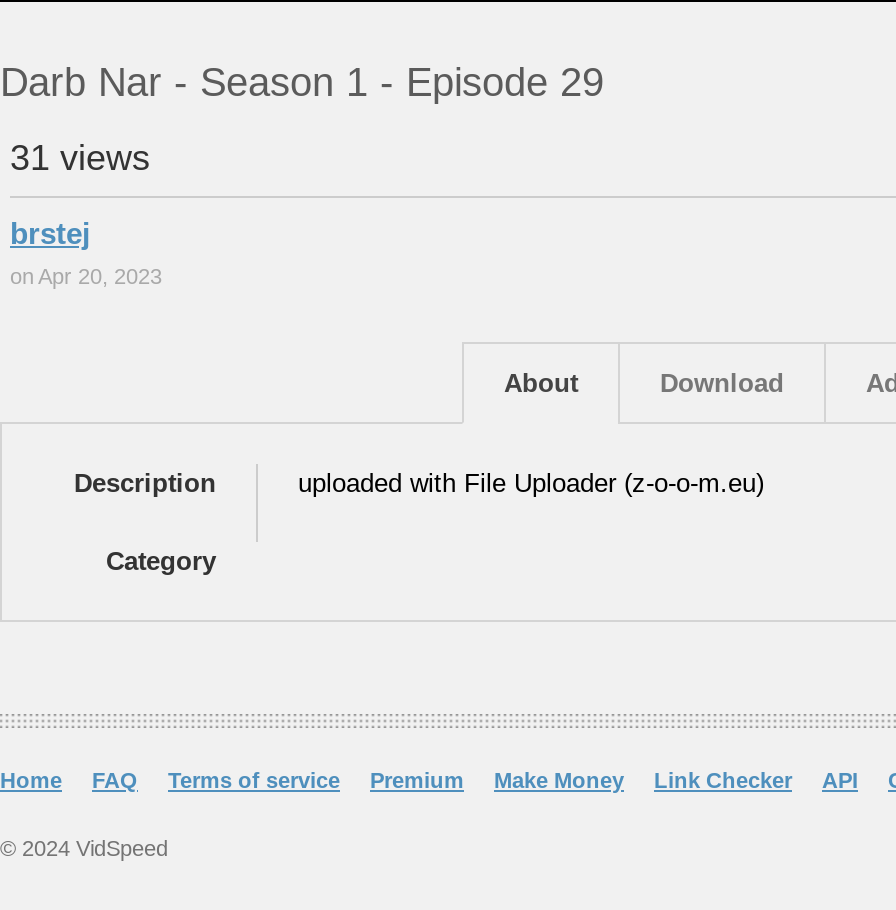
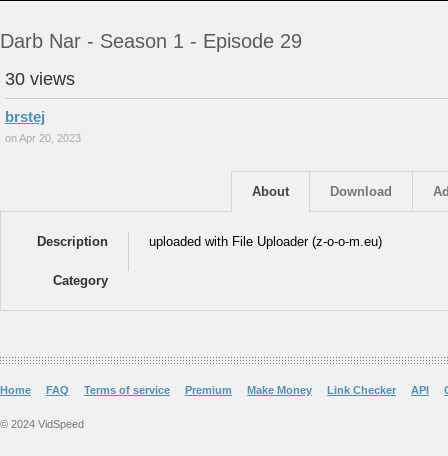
- 31 views
+ 30 views
